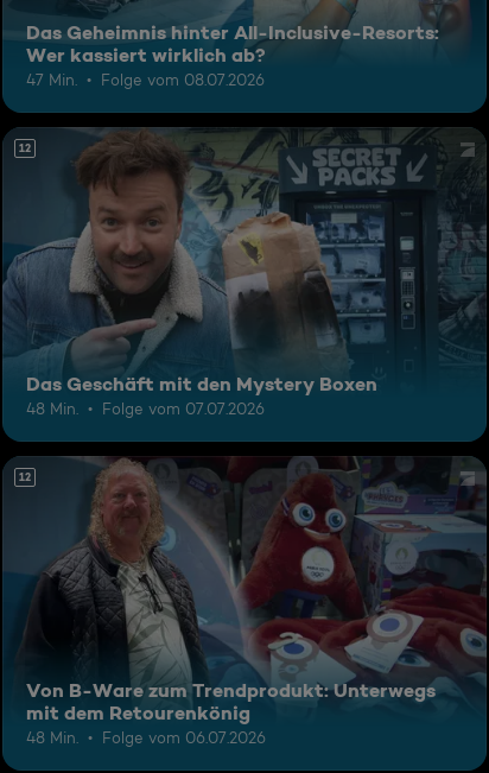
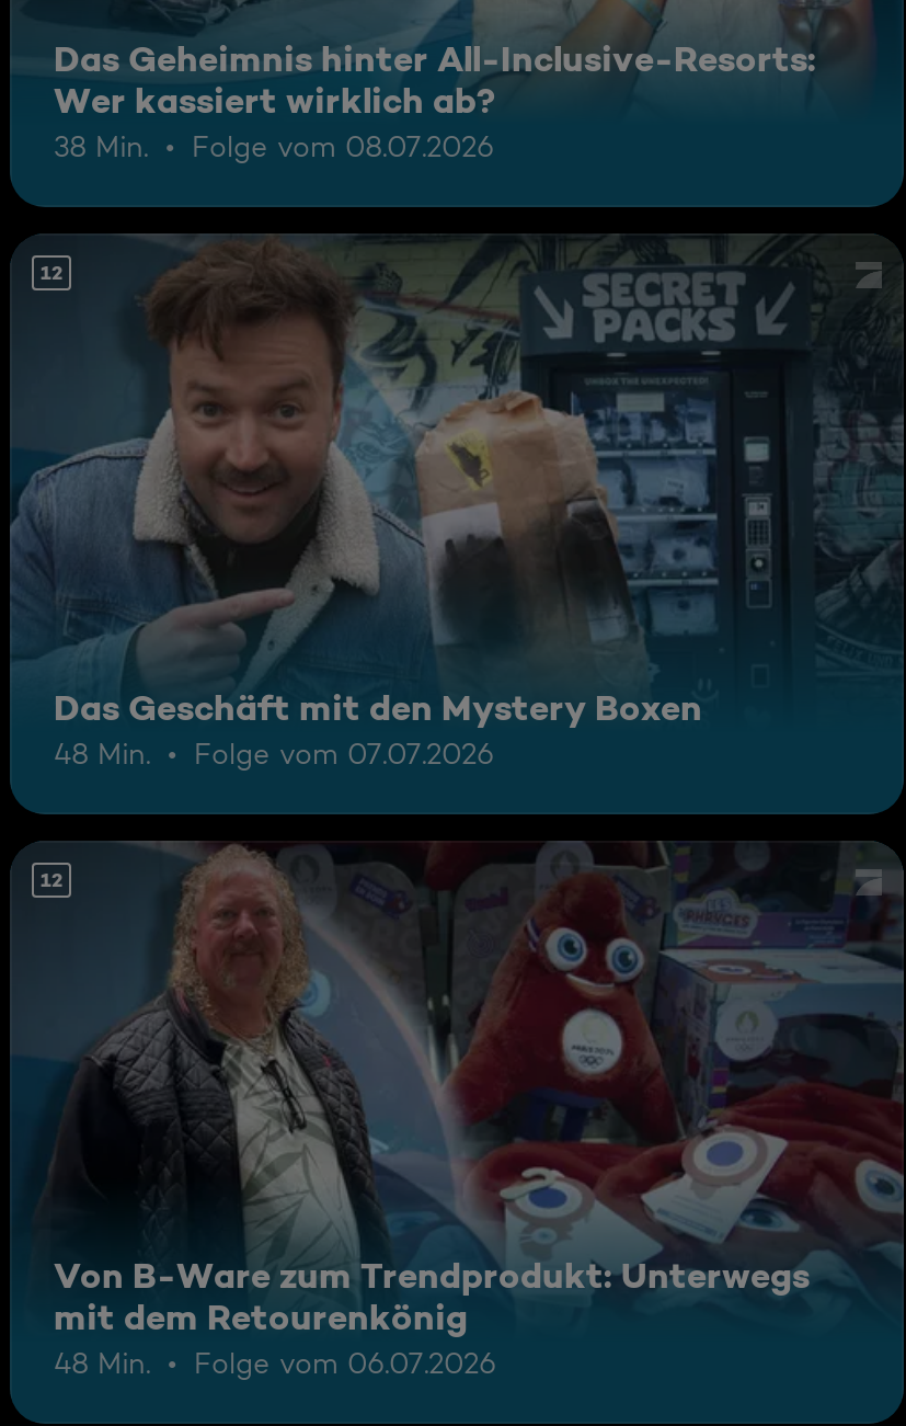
- 47 Min. Folge vom 08.07.2026
+ 38 Min. Folge vom 08.07.2026
